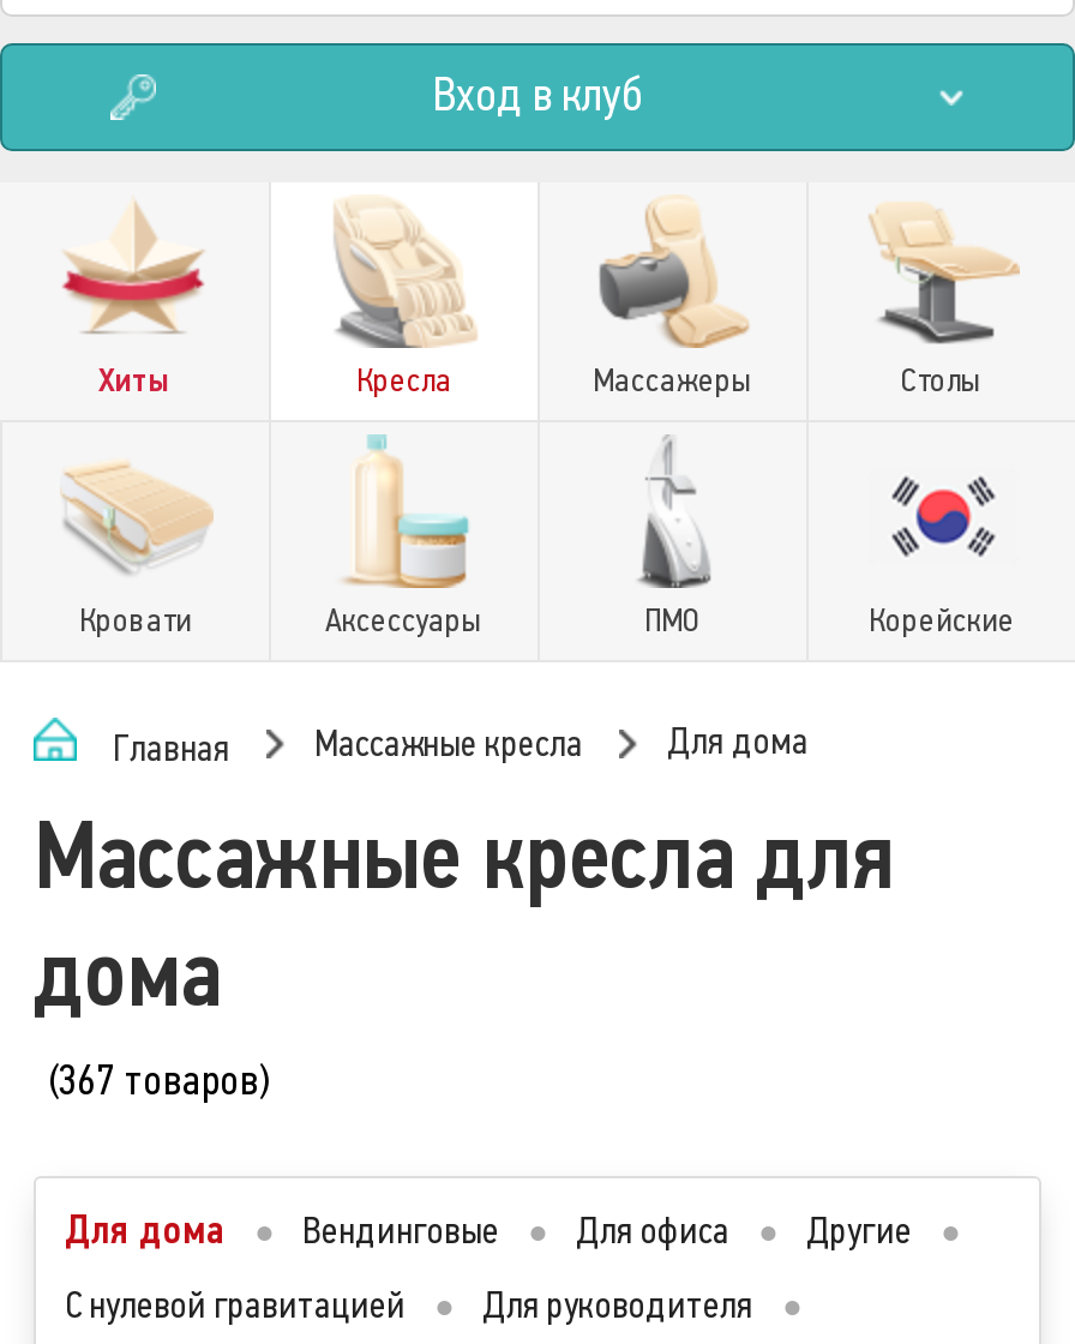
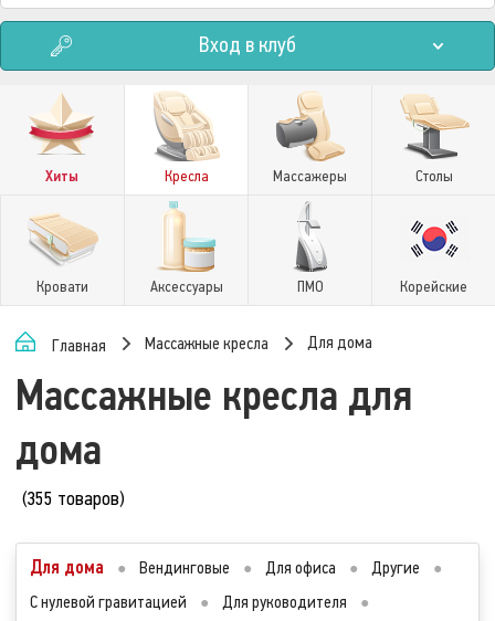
- (367 товаров)
+ (355 товаров)
